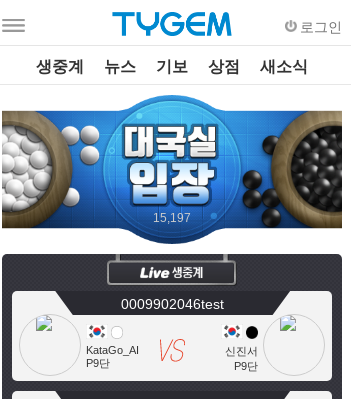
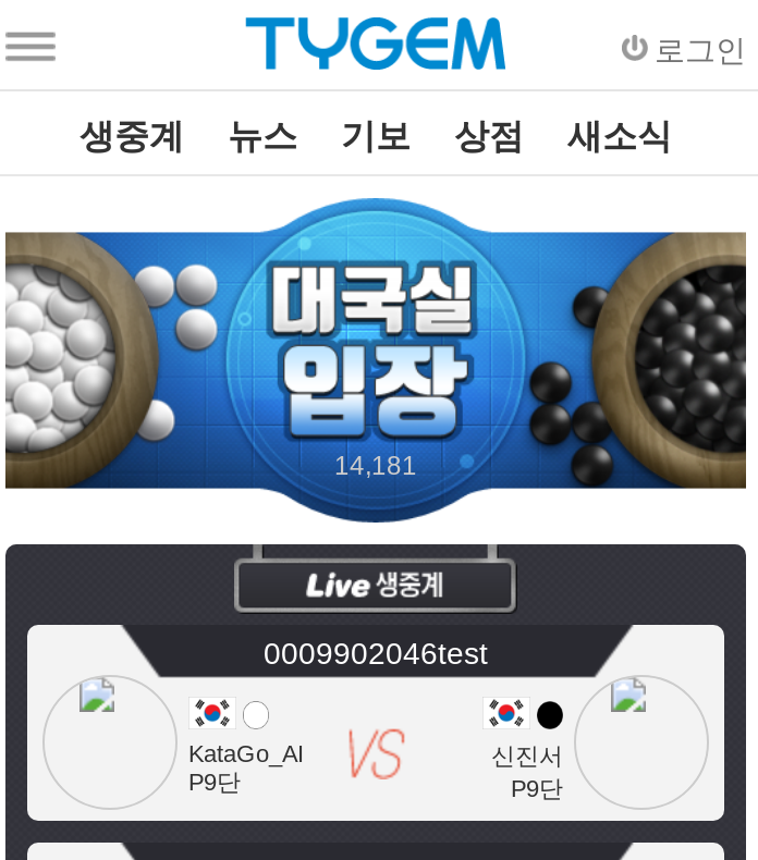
- 15,197
+ 14,181
